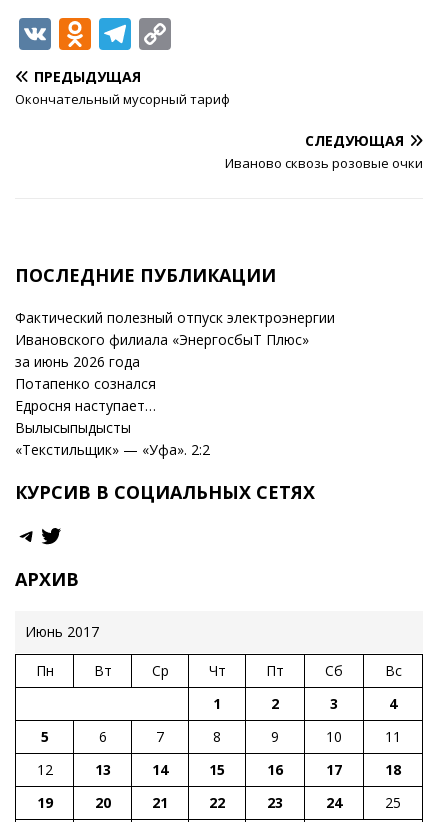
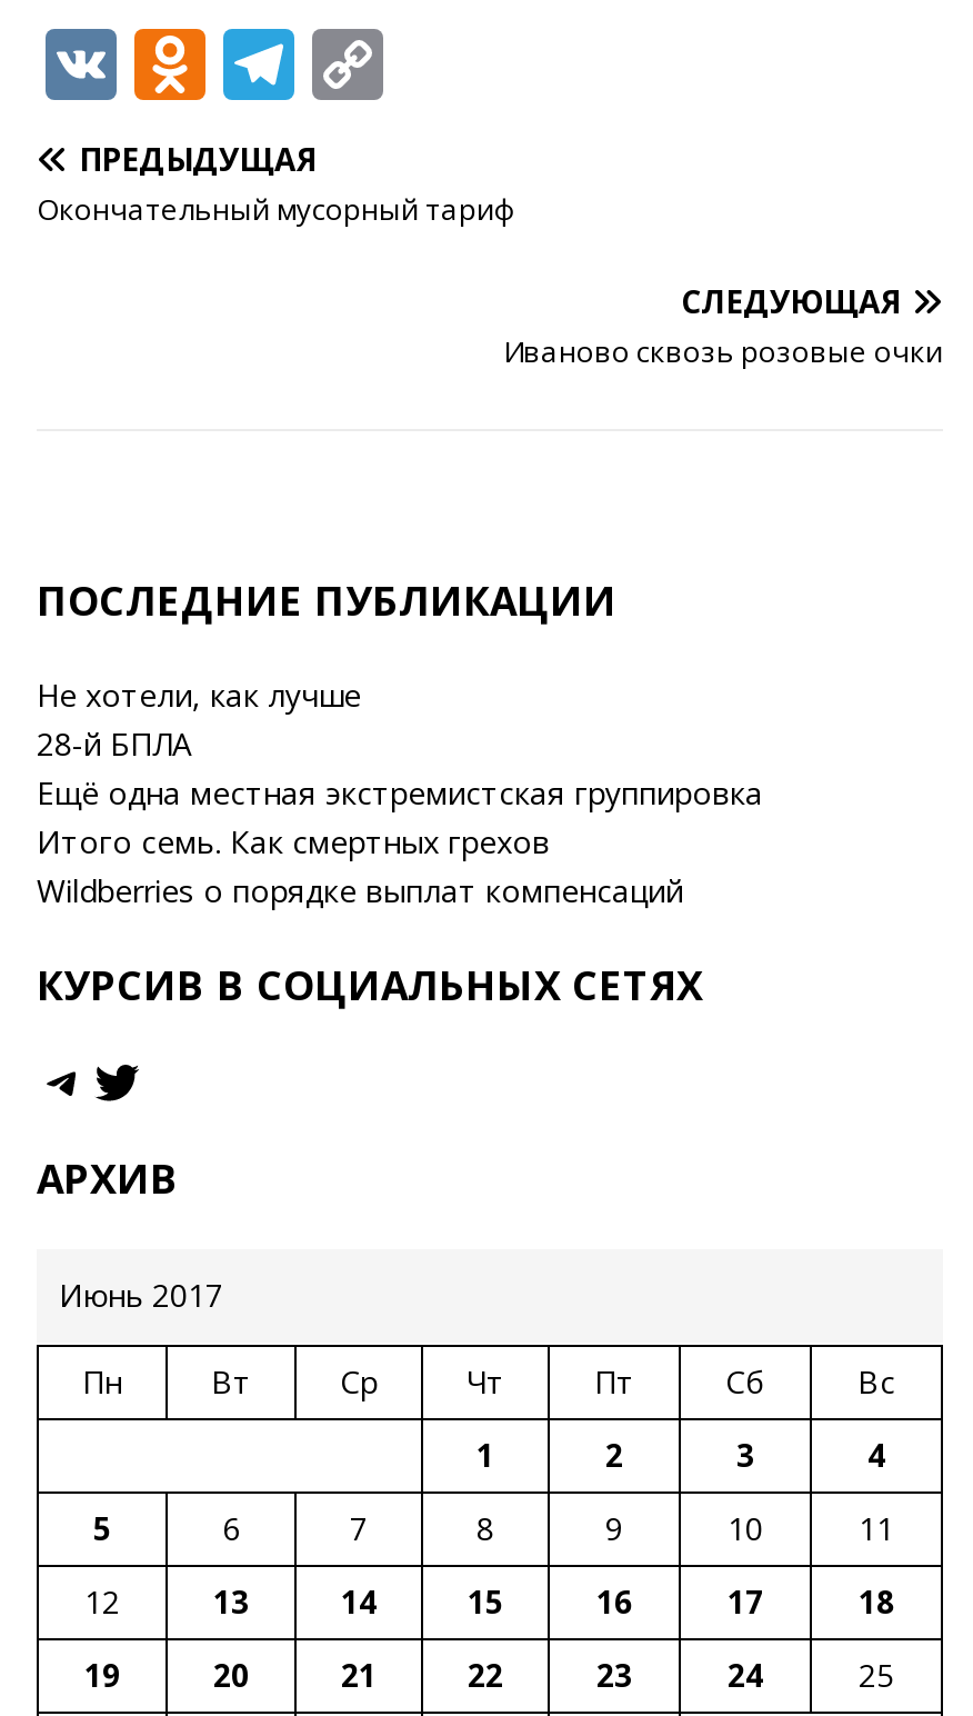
- Фактический полезный отпуск электроэнергии
- Ивановского филиала «ЭнергосбыТ Плюс»
- за июнь 2026 года
- Потапенко сознался
- Едросня наступает…
- Вылысыпыдысты
- «Текстильщик» — «Уфа». 2:2
+ Не хотели, как лучше
+ 28-й БПЛА
+ Ещё одна местная экстремистская группировка
+ Итого семь. Как смертных грехов
+ Wildberries о порядке выплат компенсаций
